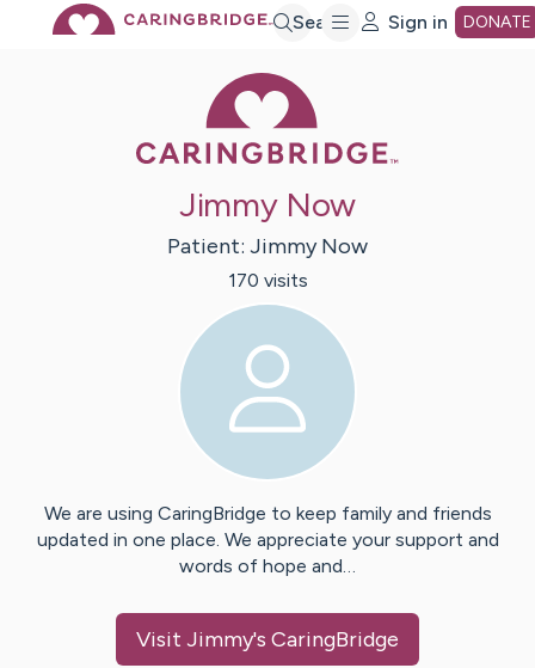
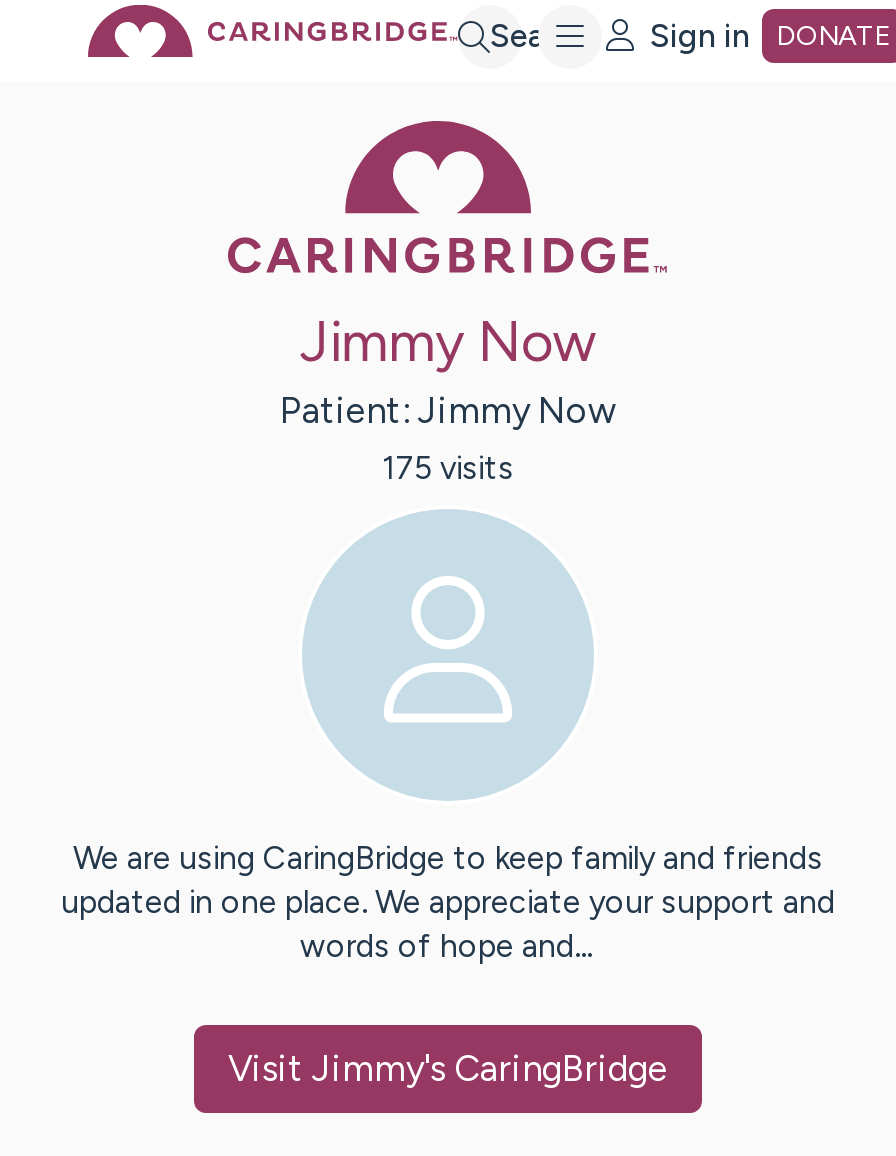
- 170 visits
+ 175 visits
